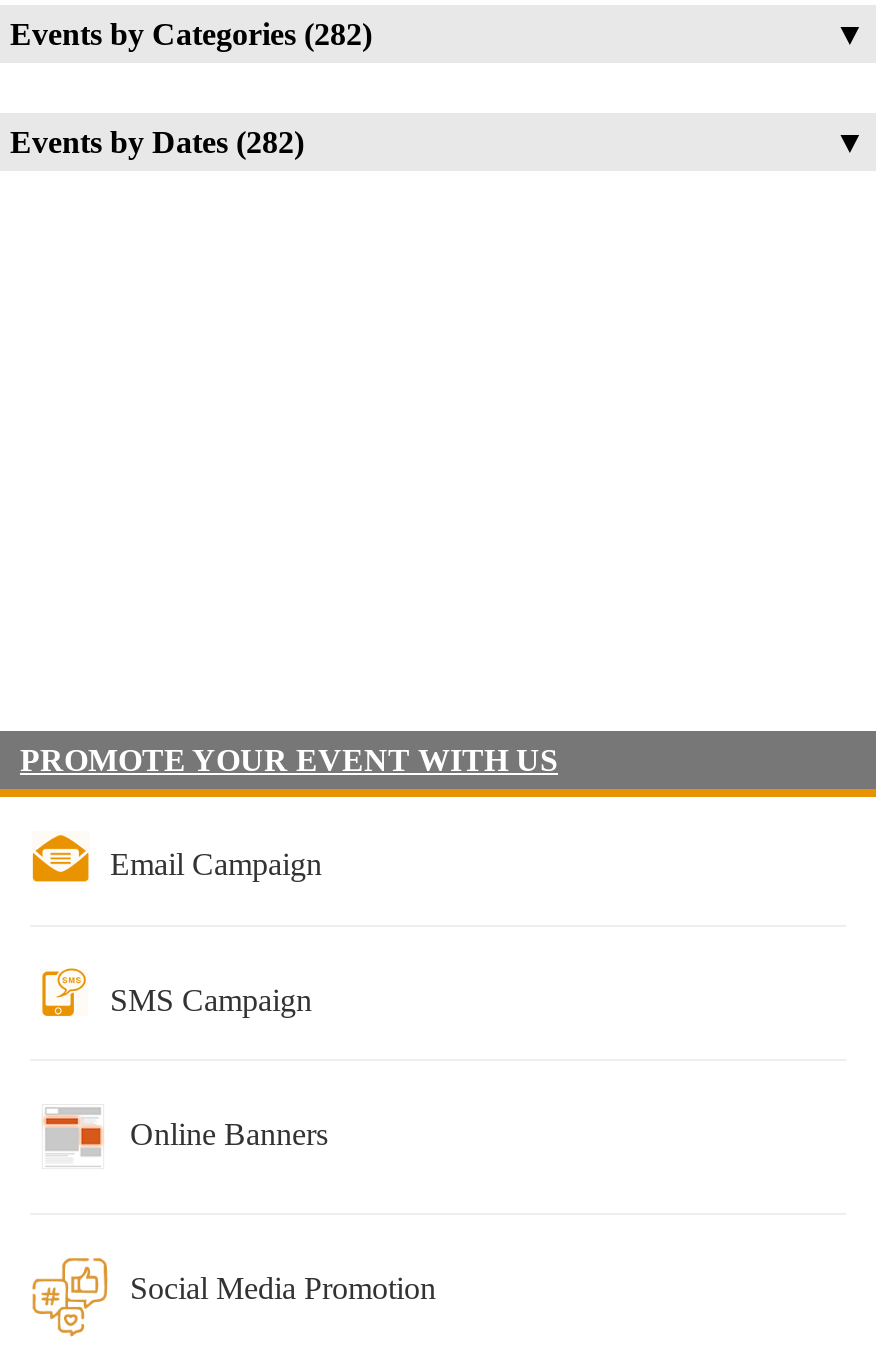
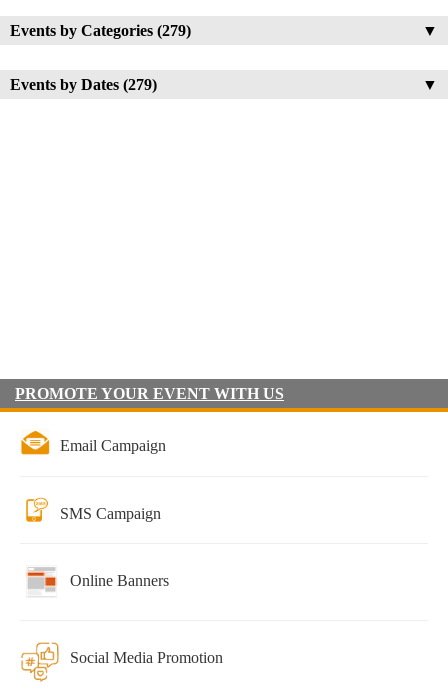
- Events by Categories (282)
+ Events by Categories (279)

- Events by Dates (282)
+ Events by Dates (279)
